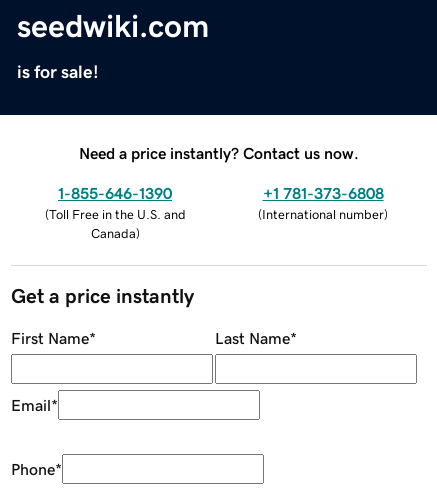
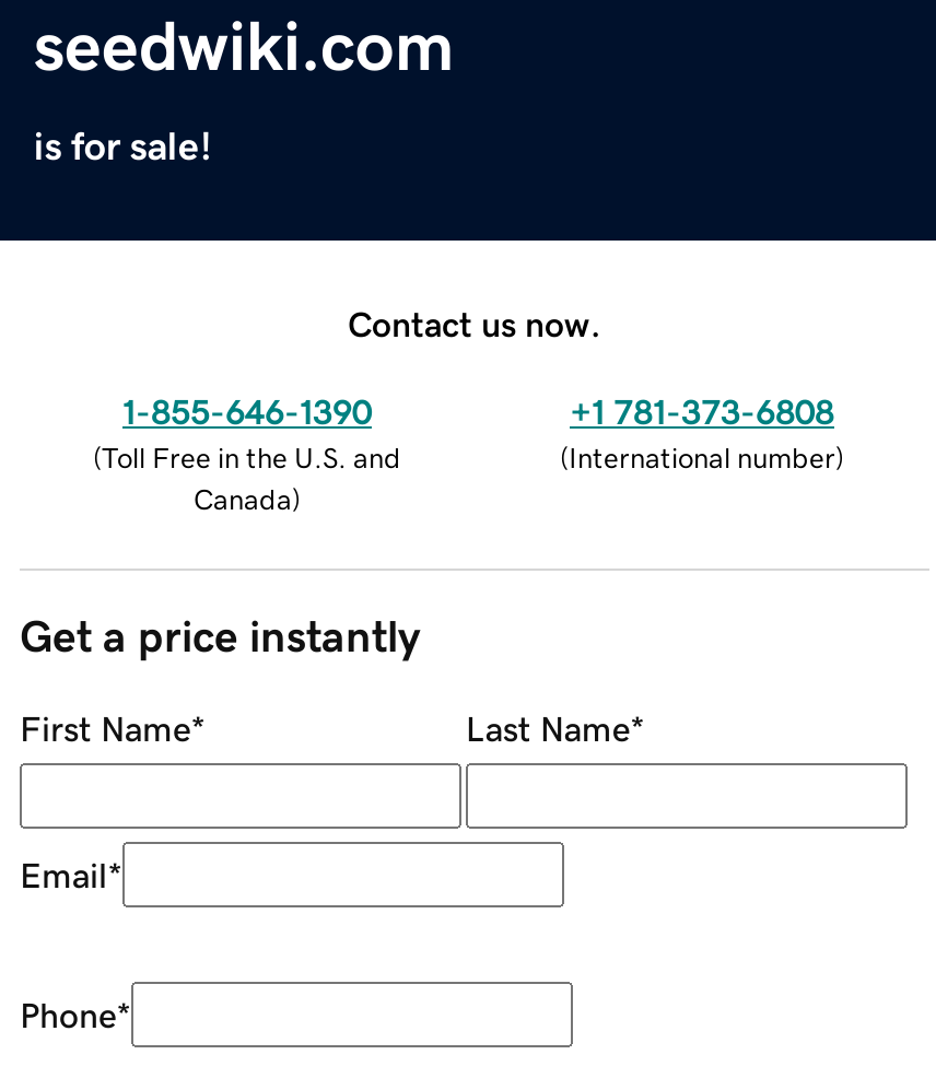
- Need a price instantly? Contact us now.
+ Contact us now.
